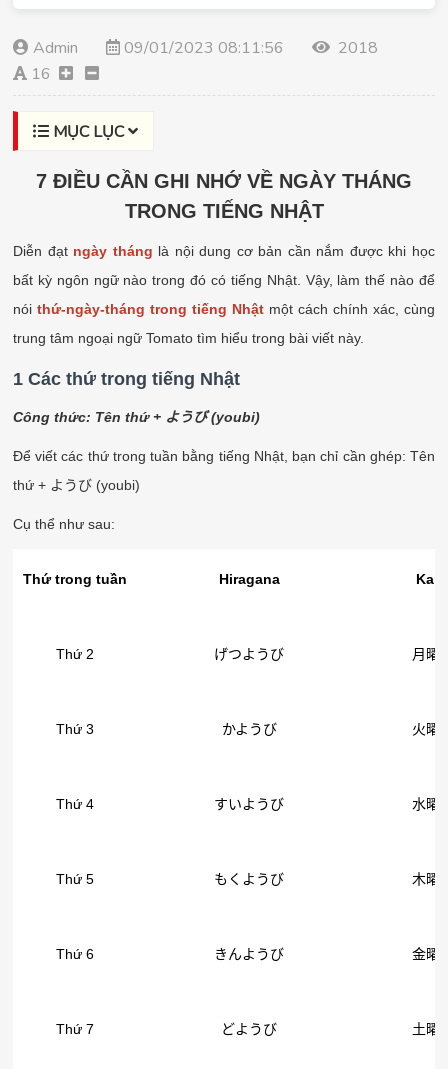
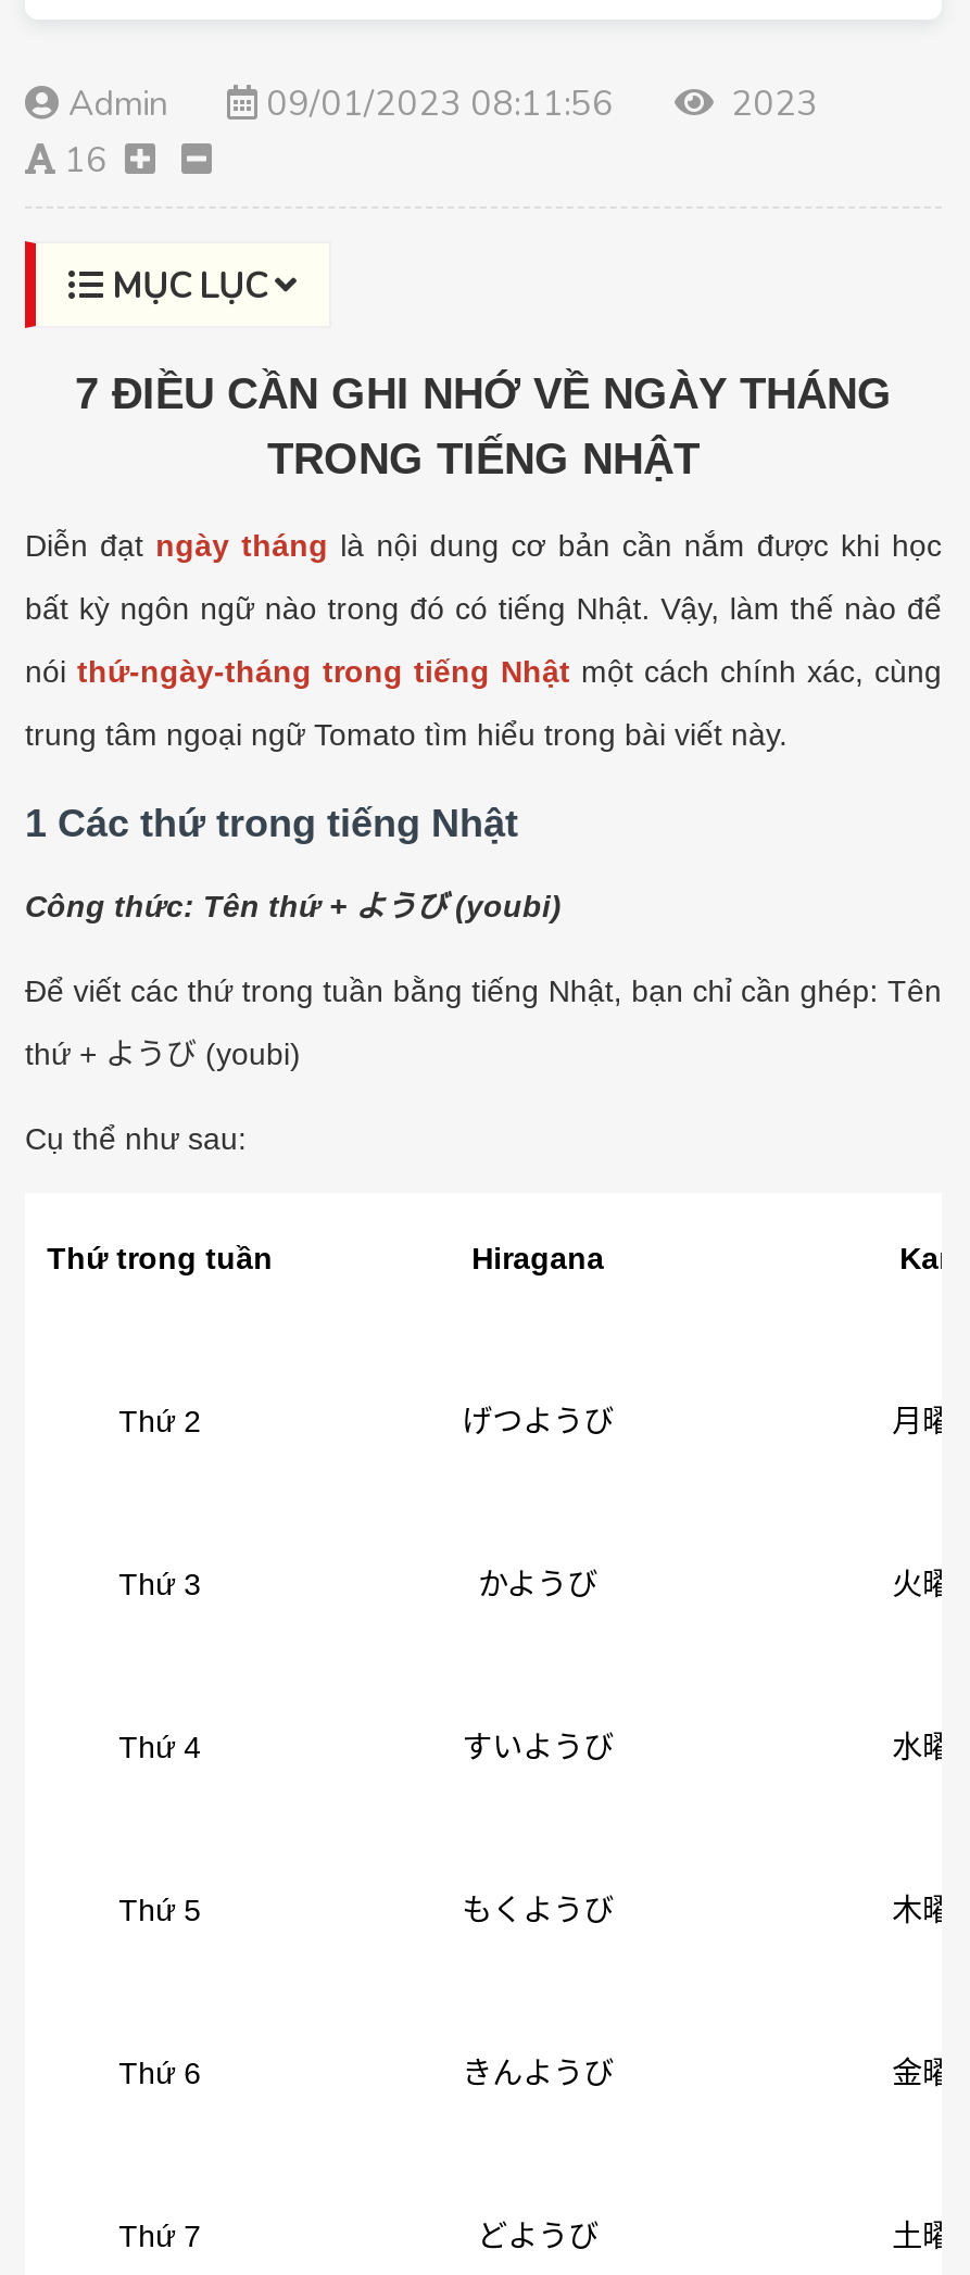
- 2018
+ 2023
